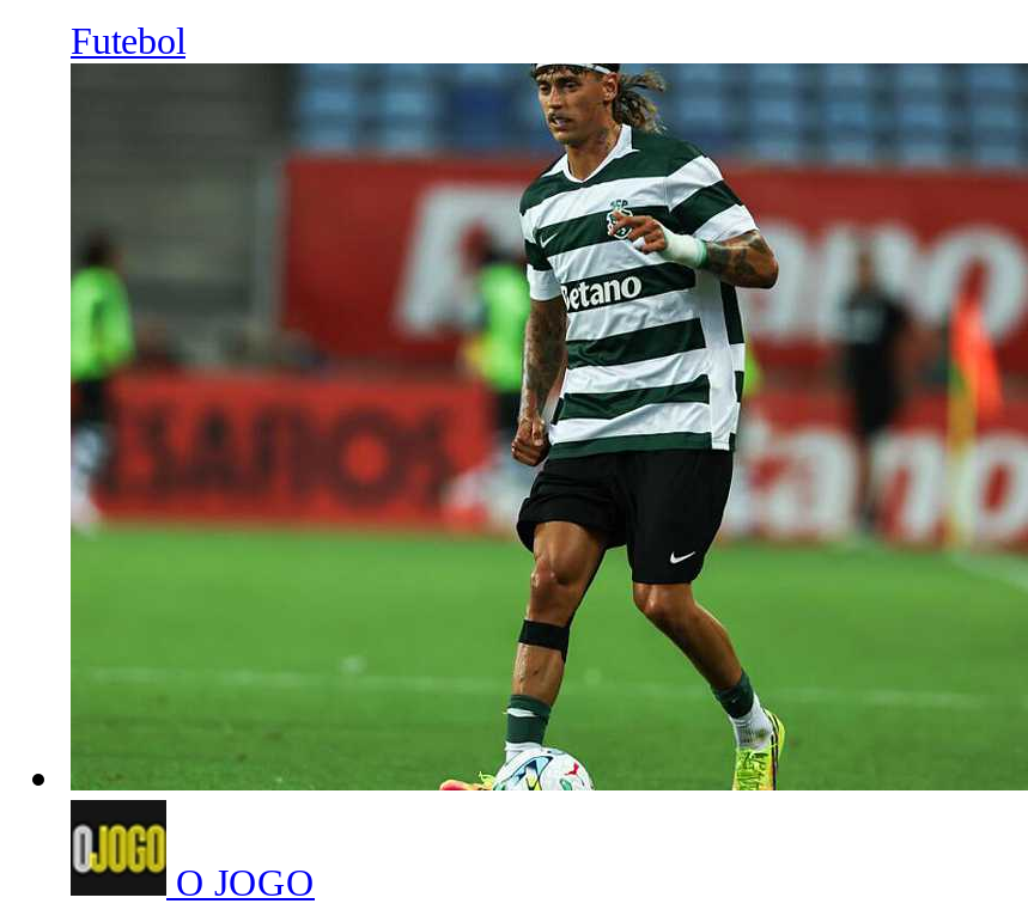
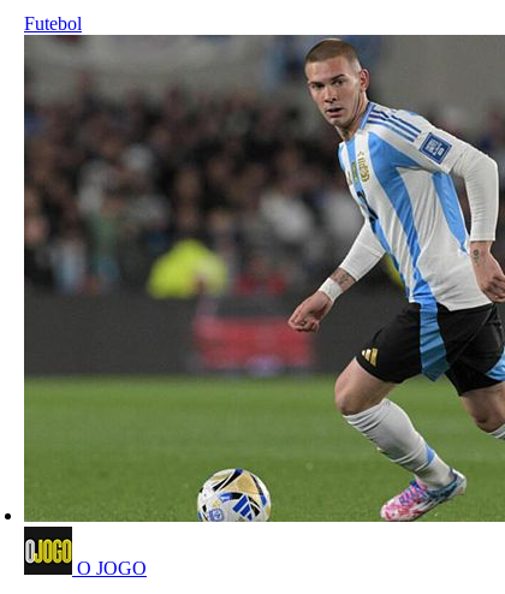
- [image]
+ [image]
